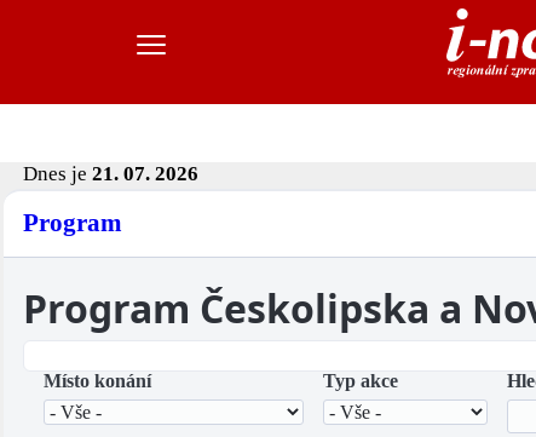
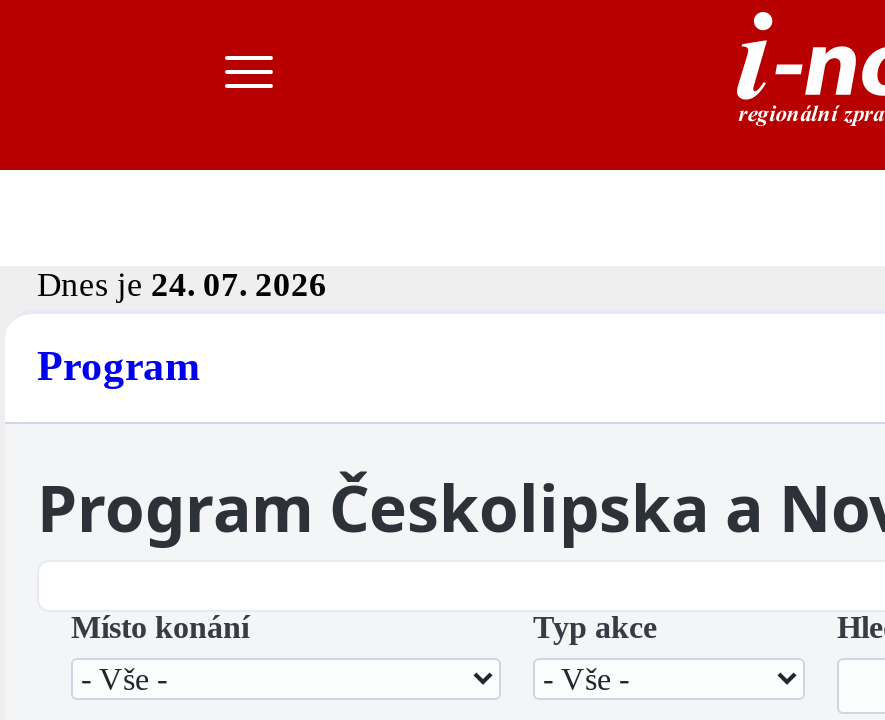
- Dnes je 21. 07. 2026
+ Dnes je 24. 07. 2026
